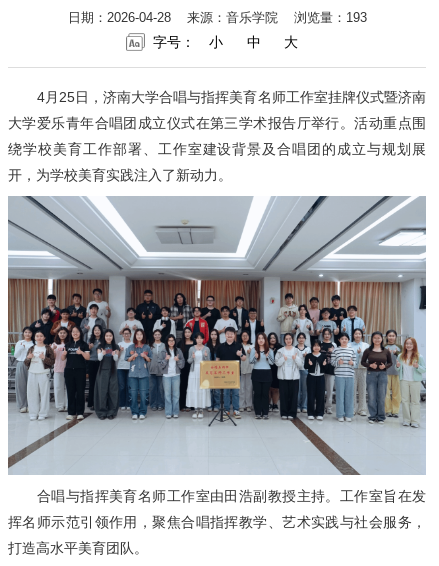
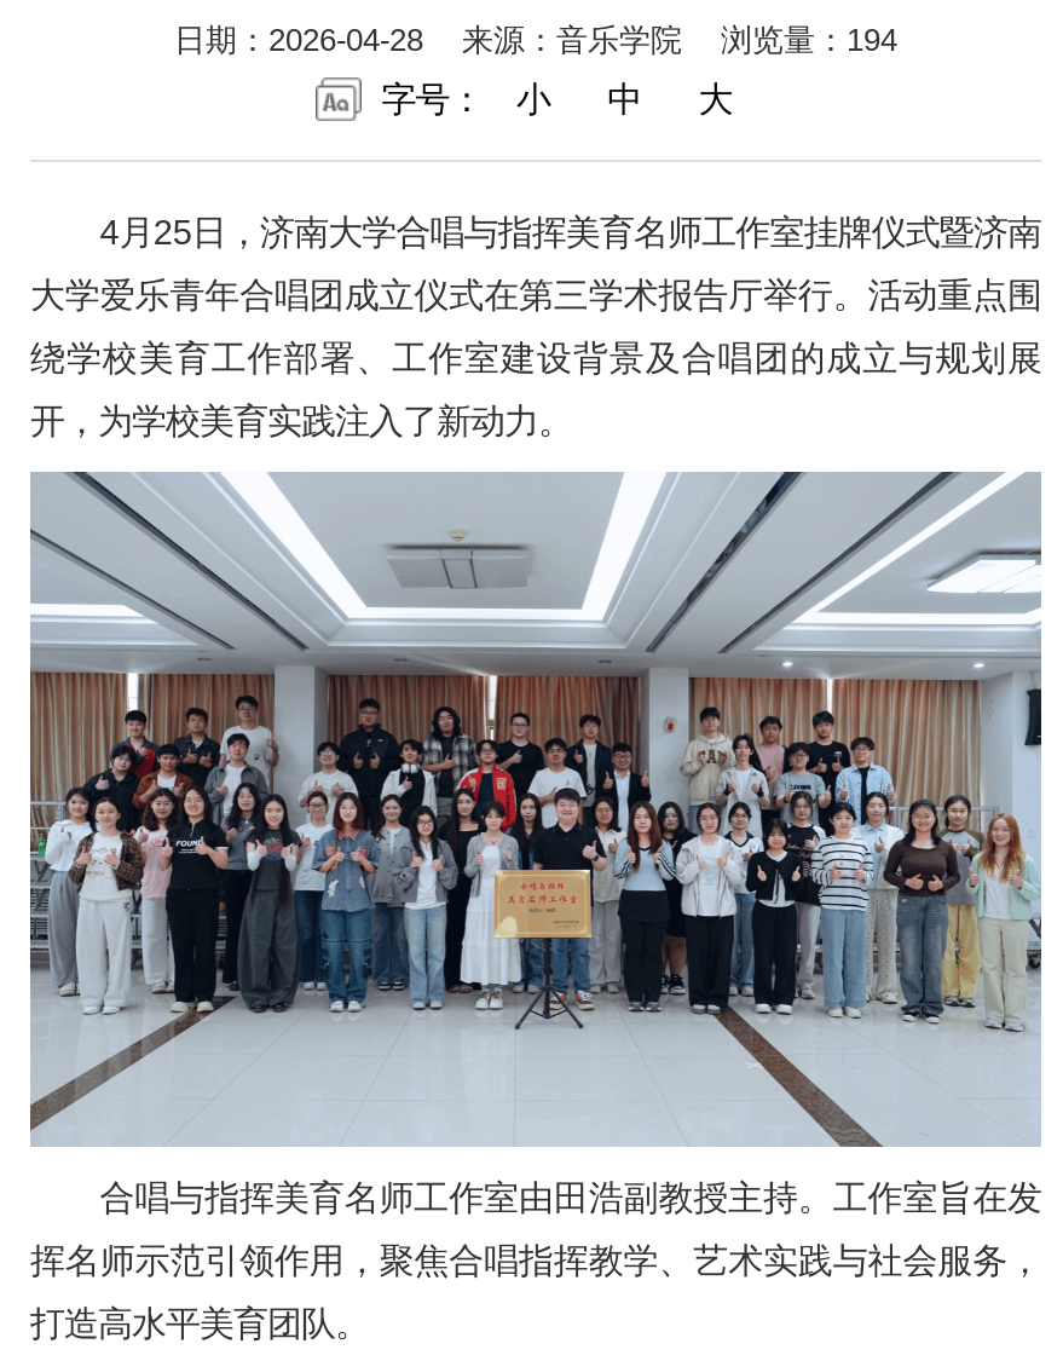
- 日期：2026-04-28 来源：音乐学院 浏览量：193
+ 日期：2026-04-28 来源：音乐学院 浏览量：194
